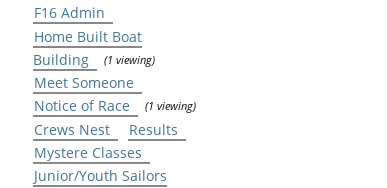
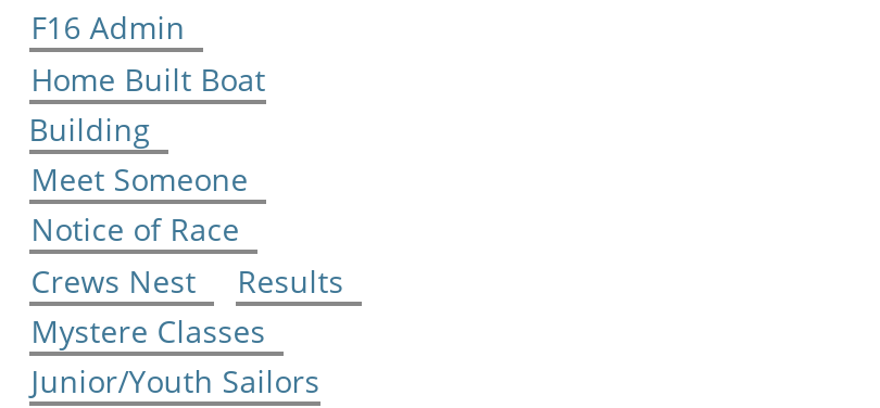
- Building (1 viewing)
+ Building

- Notice of Race (1 viewing)
+ Notice of Race
